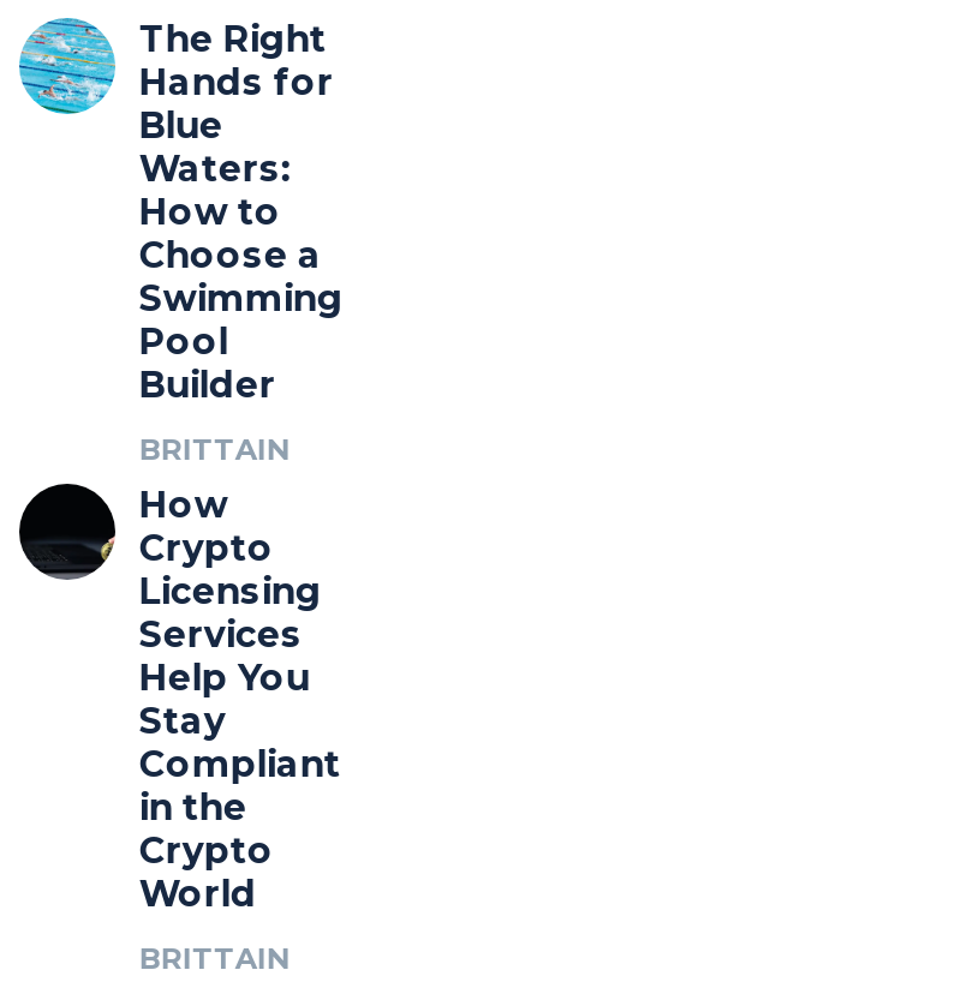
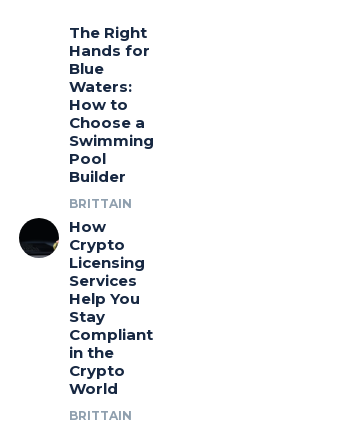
- [image]
